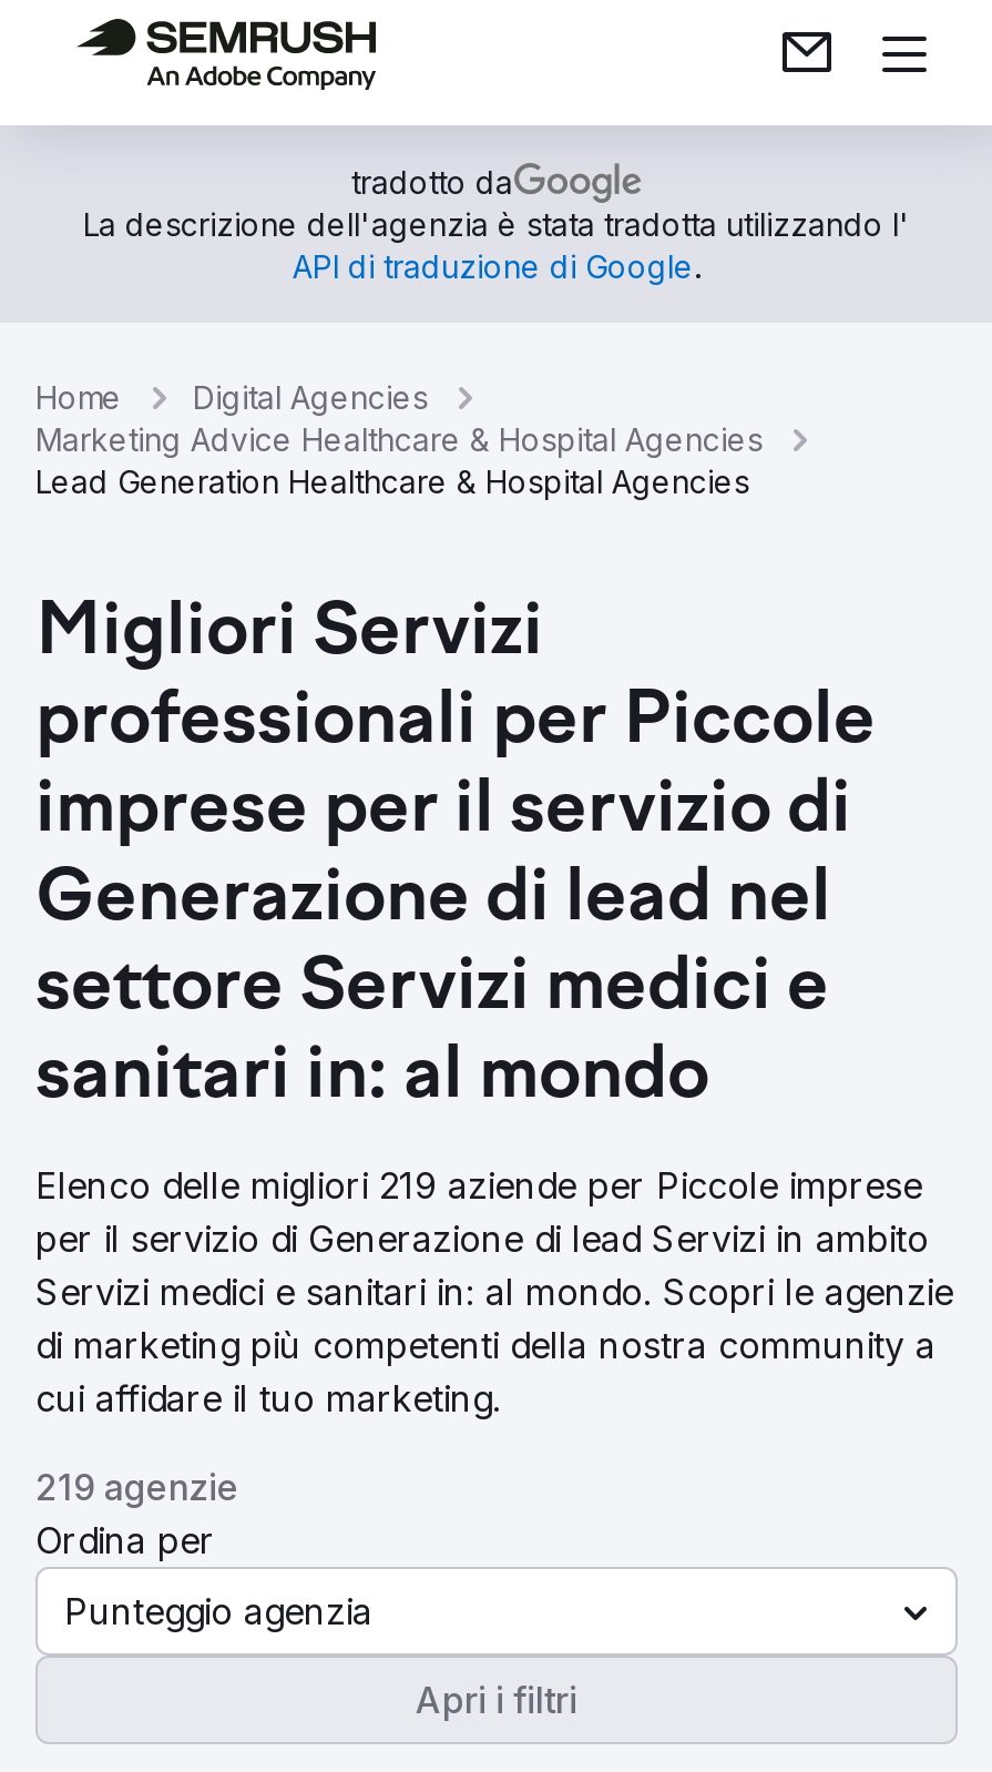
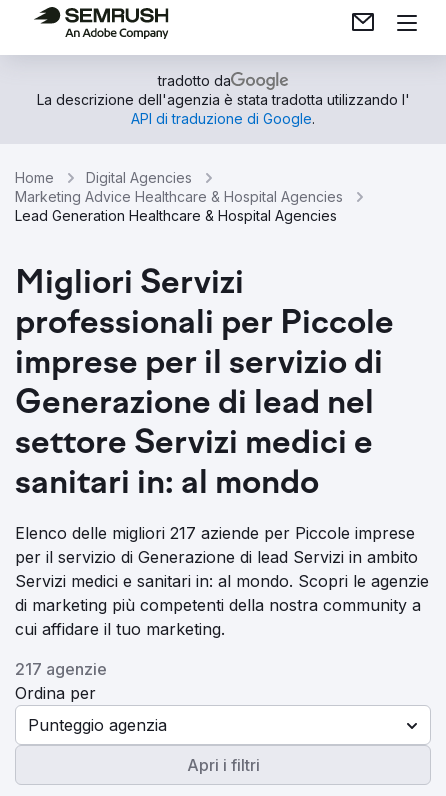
- Elenco delle migliori 219 aziende per Piccole imprese
+ Elenco delle migliori 217 aziende per Piccole imprese

- 219 agenzie
+ 217 agenzie
